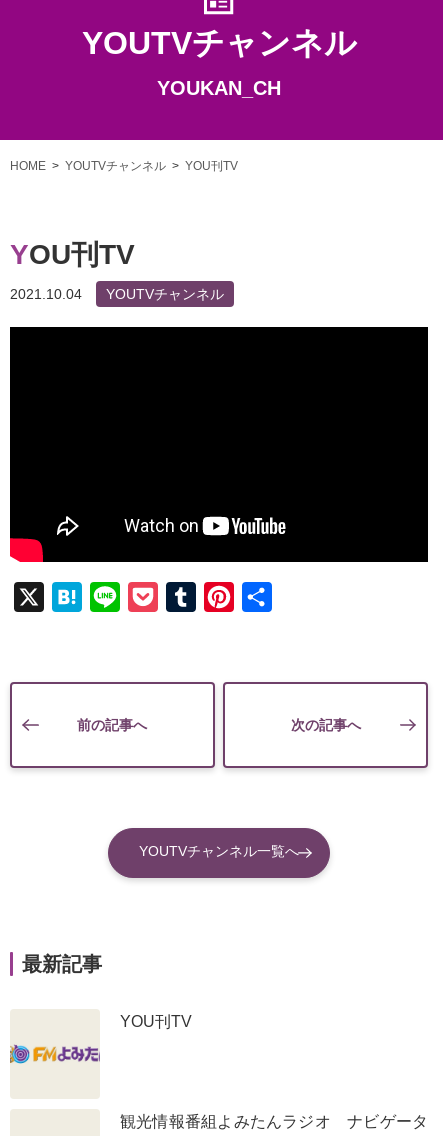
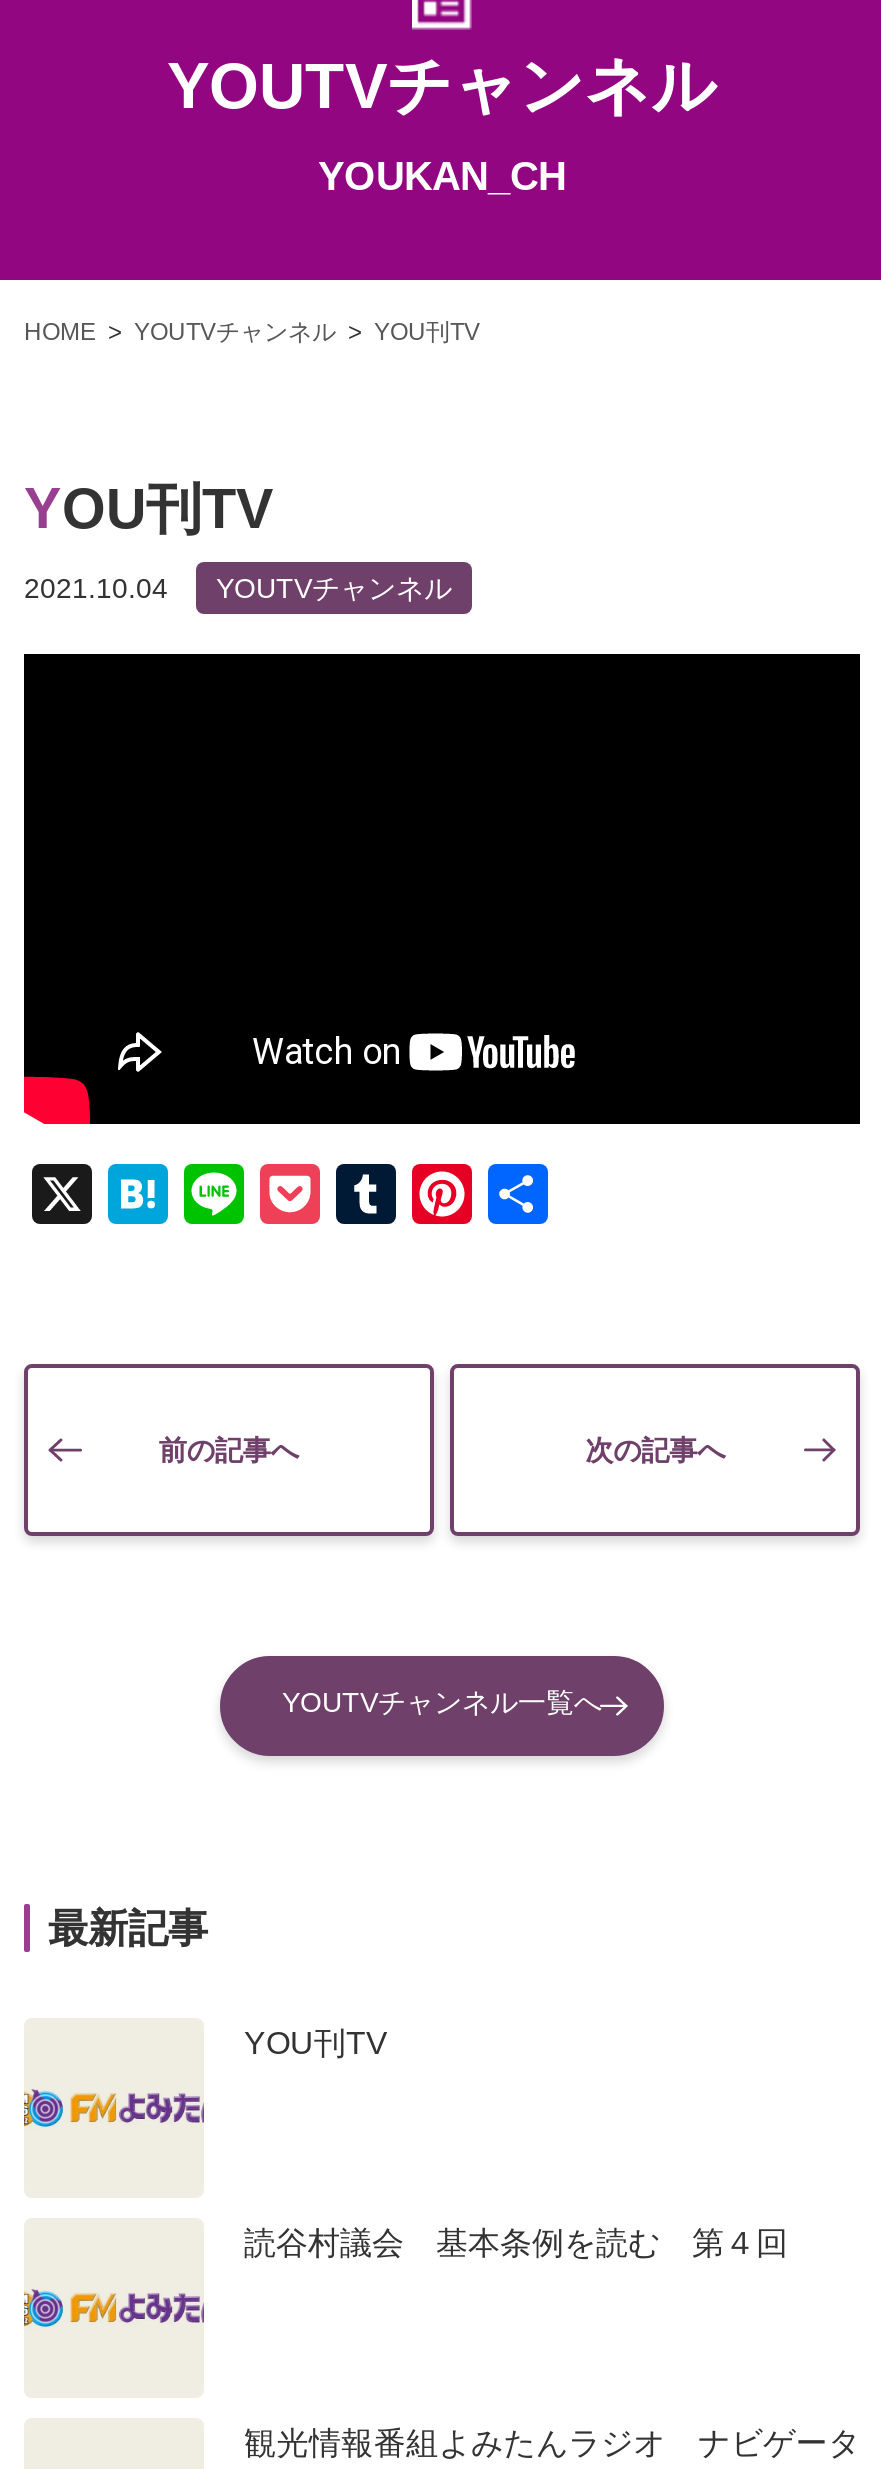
+ 読谷村議会 基本条例を読む 第４回
